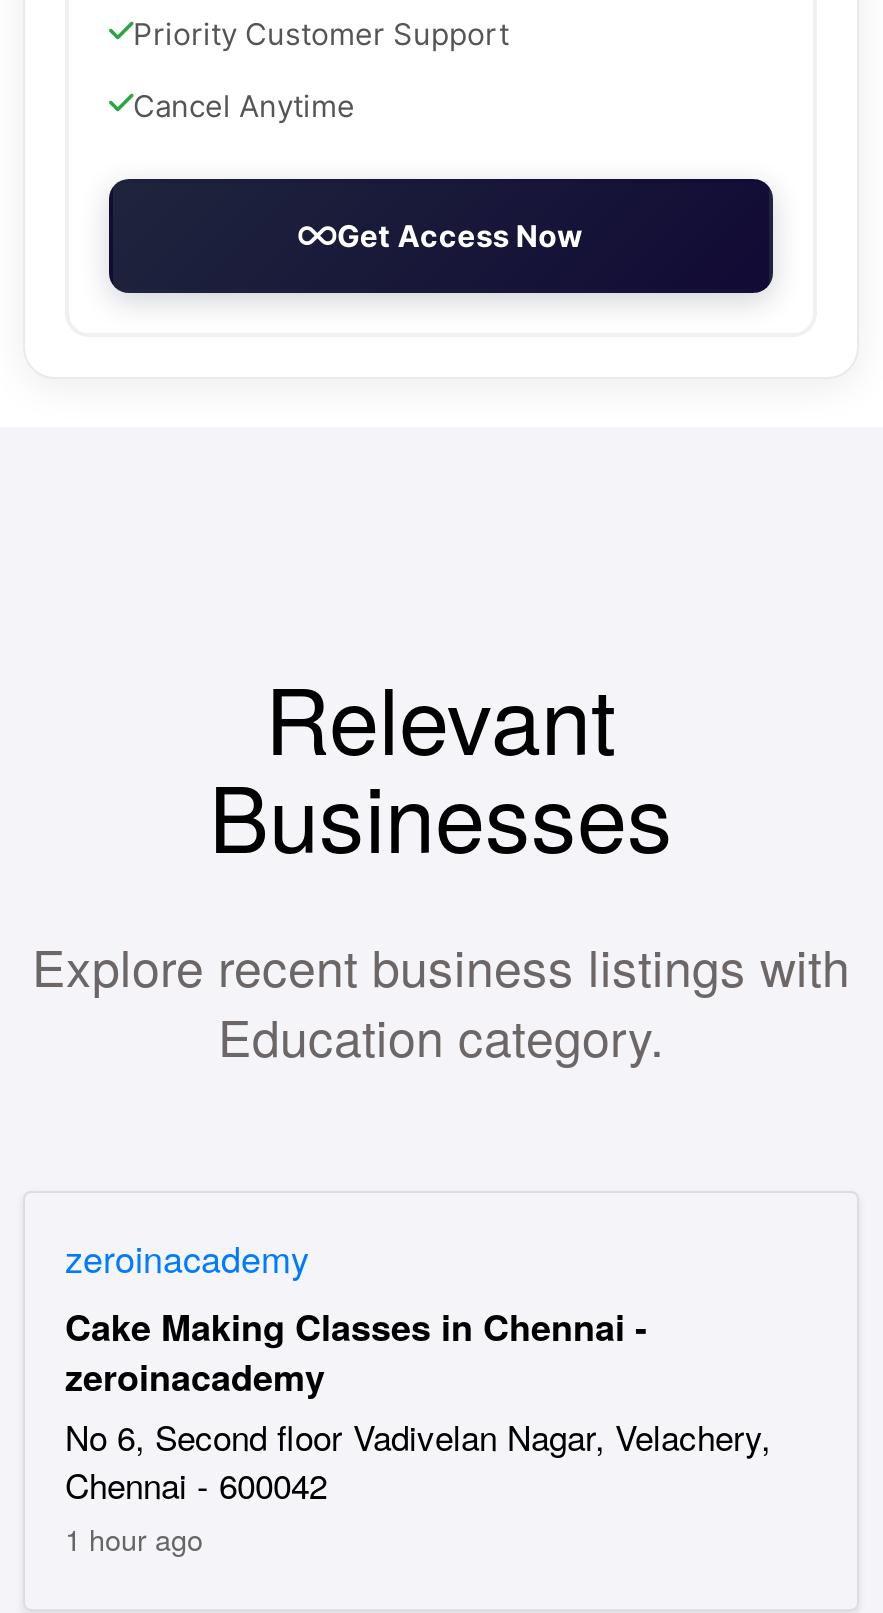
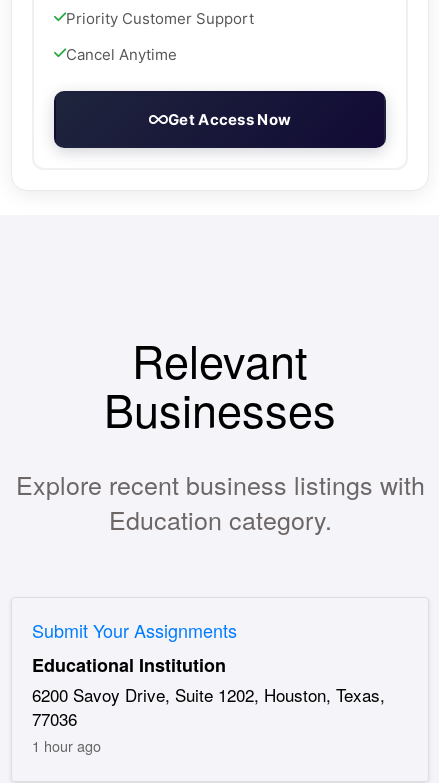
- zeroinacademy
- Cake Making Classes in Chennai -
- zeroinacademy
- No 6, Second floor Vadivelan Nagar, Velachery,
- Chennai - 600042
+ Submit Your Assignments
+ Educational Institution
+ 6200 Savoy Drive, Suite 1202, Houston, Texas,
+ 77036
